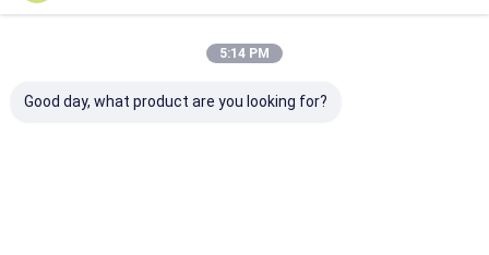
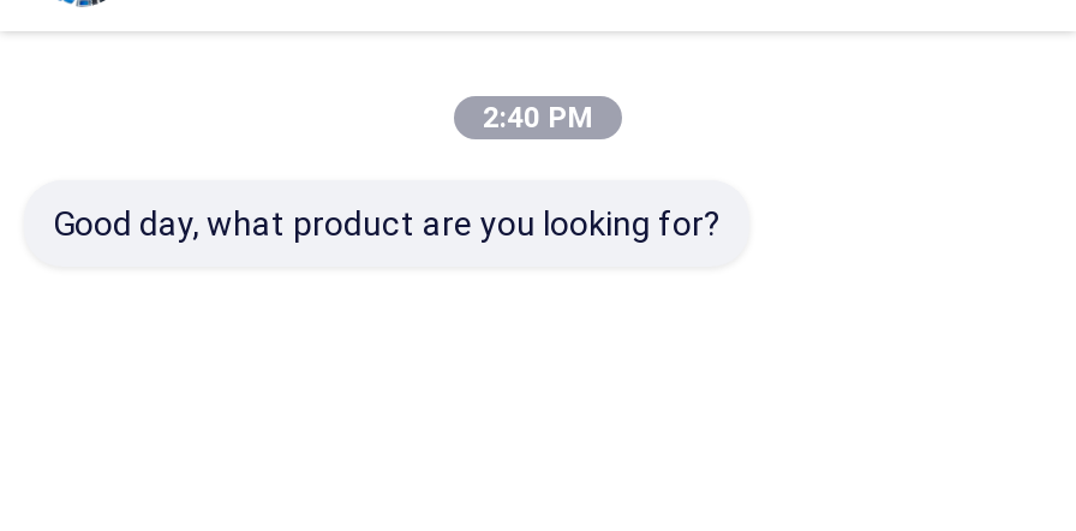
- 5:14 PM
+ 2:40 PM
